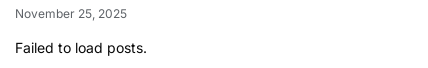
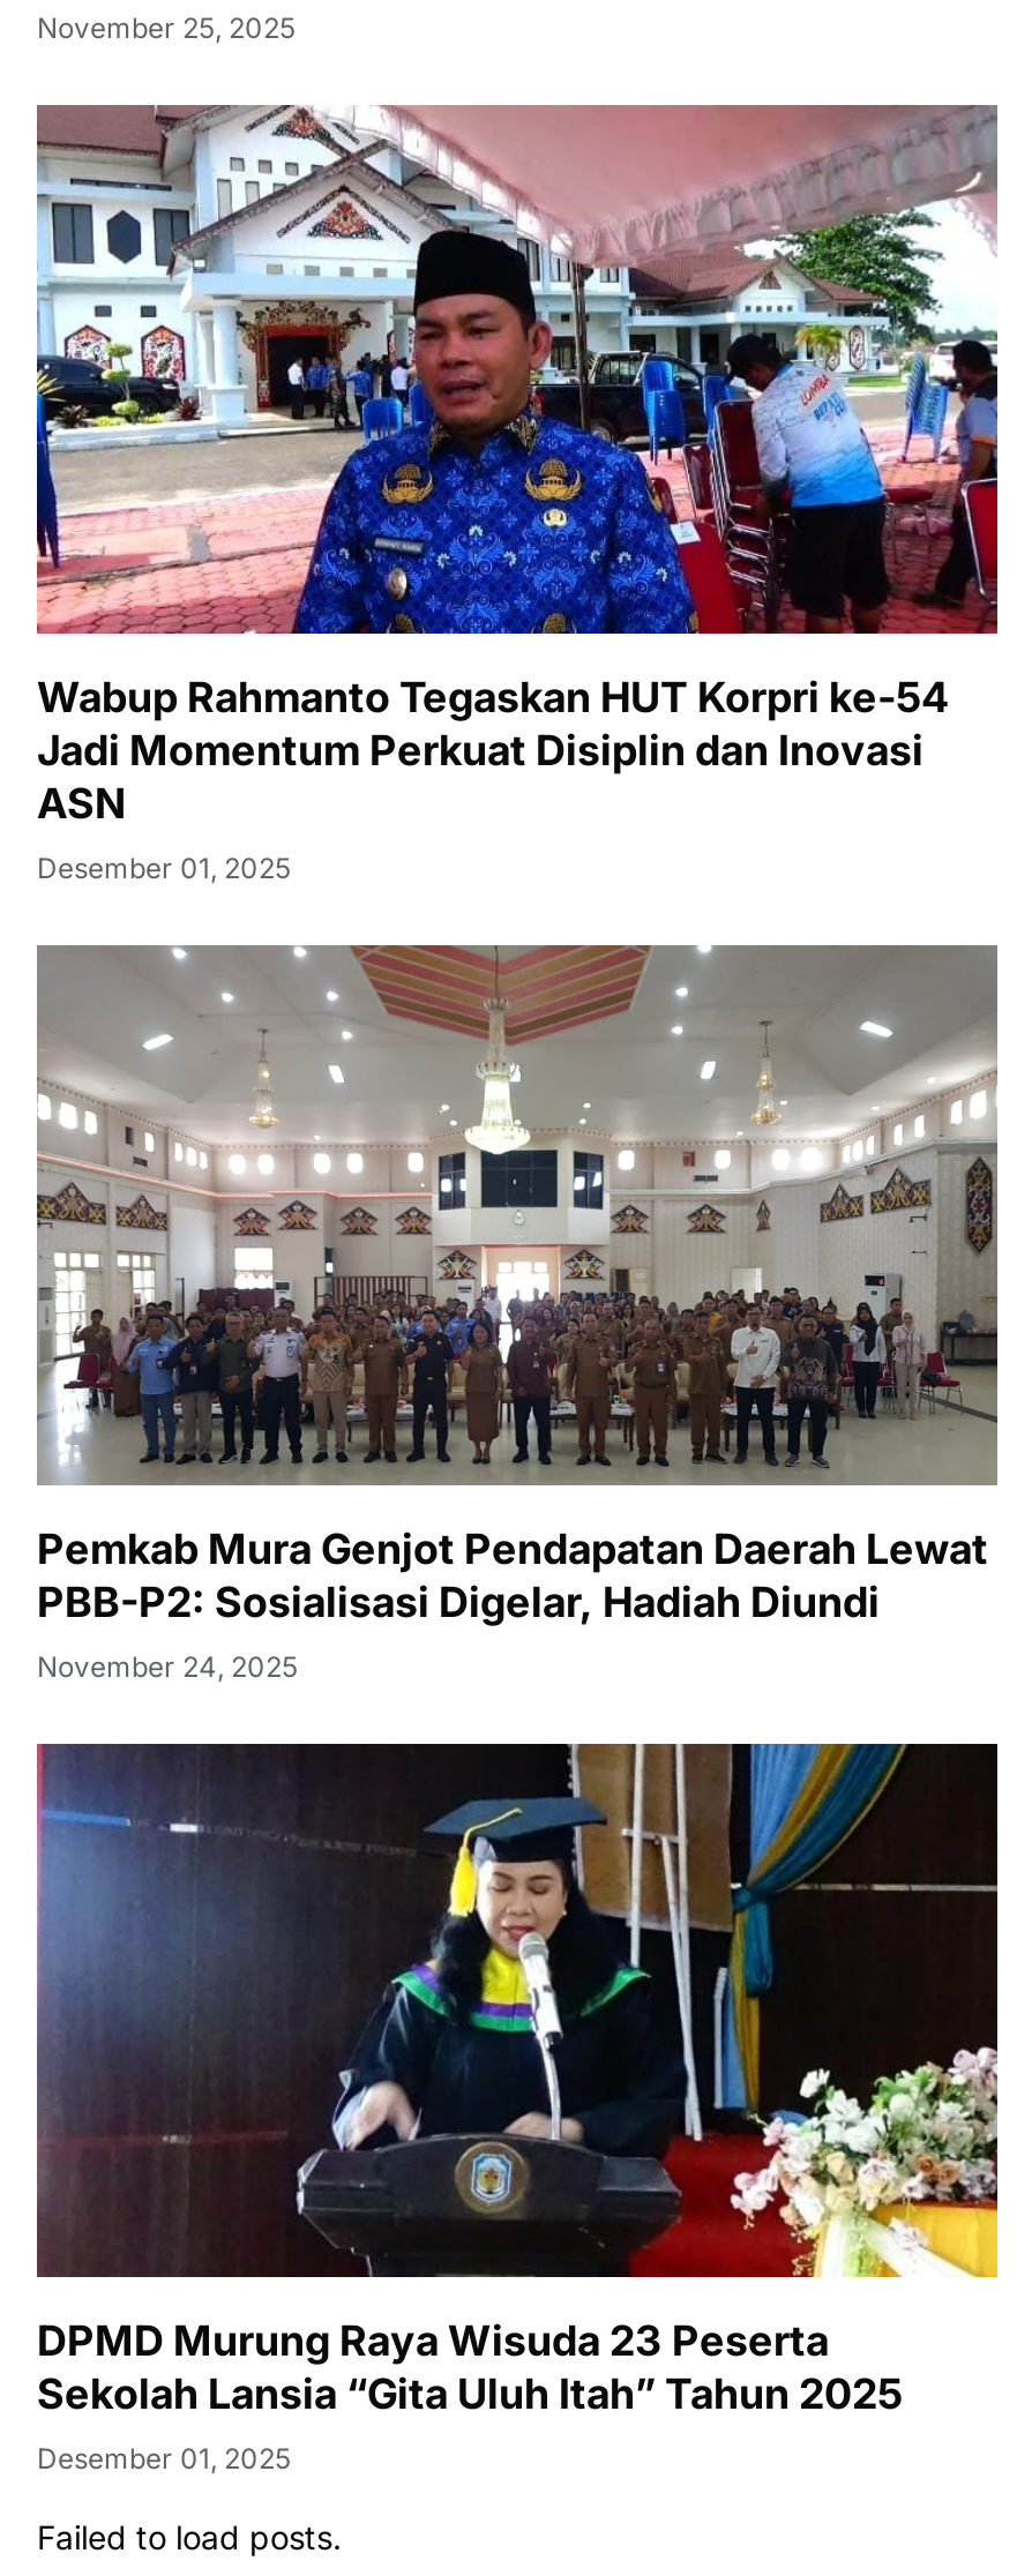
+ [image]
+ Wabup Rahmanto Tegaskan HUT Korpri ke-54
+ Jadi Momentum Perkuat Disiplin dan Inovasi
+ ASN
+ Desember 01, 2025

+ [image]
+ Pemkab Mura Genjot Pendapatan Daerah Lewat
+ PBB-P2: Sosialisasi Digelar, Hadiah Diundi
+ November 24, 2025

+ [image]
+ DPMD Murung Raya Wisuda 23 Peserta
+ Sekolah Lansia “Gita Uluh Itah” Tahun 2025
+ Desember 01, 2025
